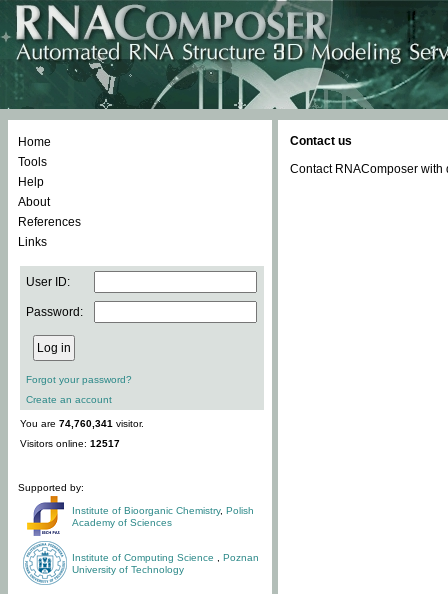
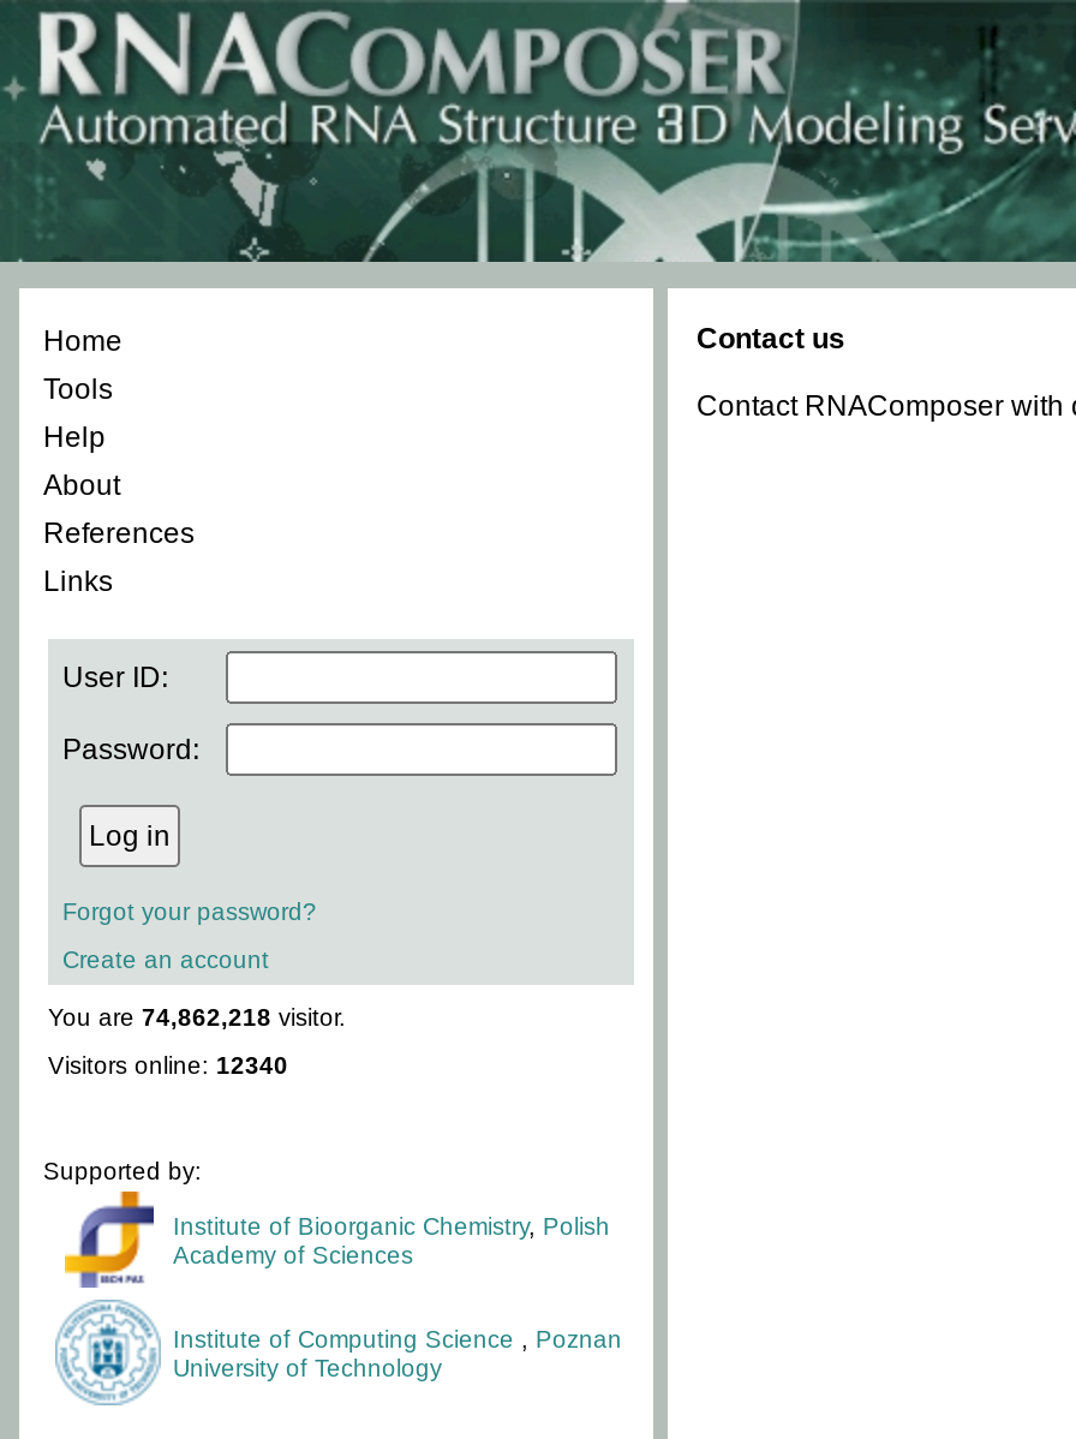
- You are 74,760,341 visitor.
+ You are 74,862,218 visitor.

- Visitors online: 12517
+ Visitors online: 12340
